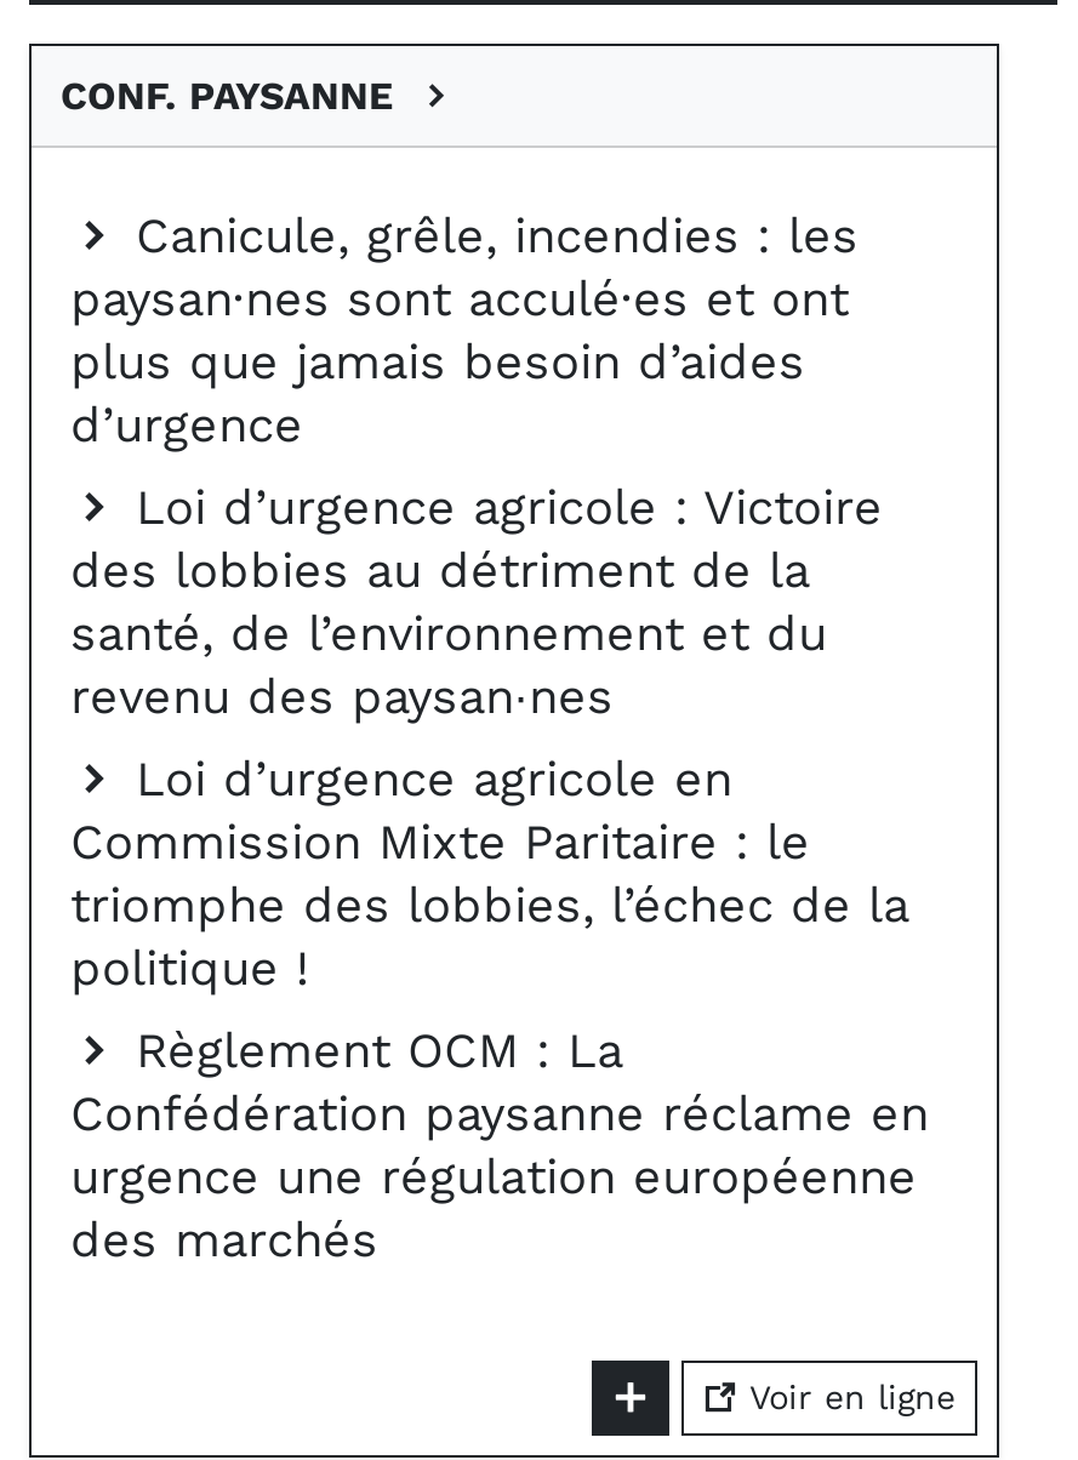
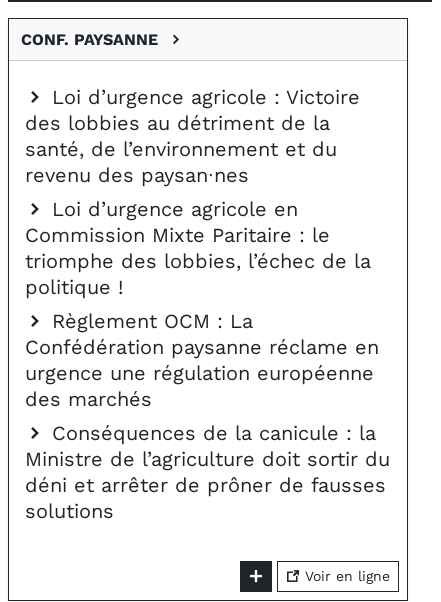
- Canicule, grêle, incendies : les
- paysan·nes sont acculé·es et ont
- plus que jamais besoin d’aides
- d’urgence

moved up: Loi d’urgence agricole : Victoire | des lobbies au détriment de la | santé, de l’environnement et du | ... | urgence une régulation européenne | des marchés

+ Conséquences de la canicule : la
+ Ministre de l’agriculture doit sortir du
+ déni et arrêter de prôner de fausses
+ solutions
